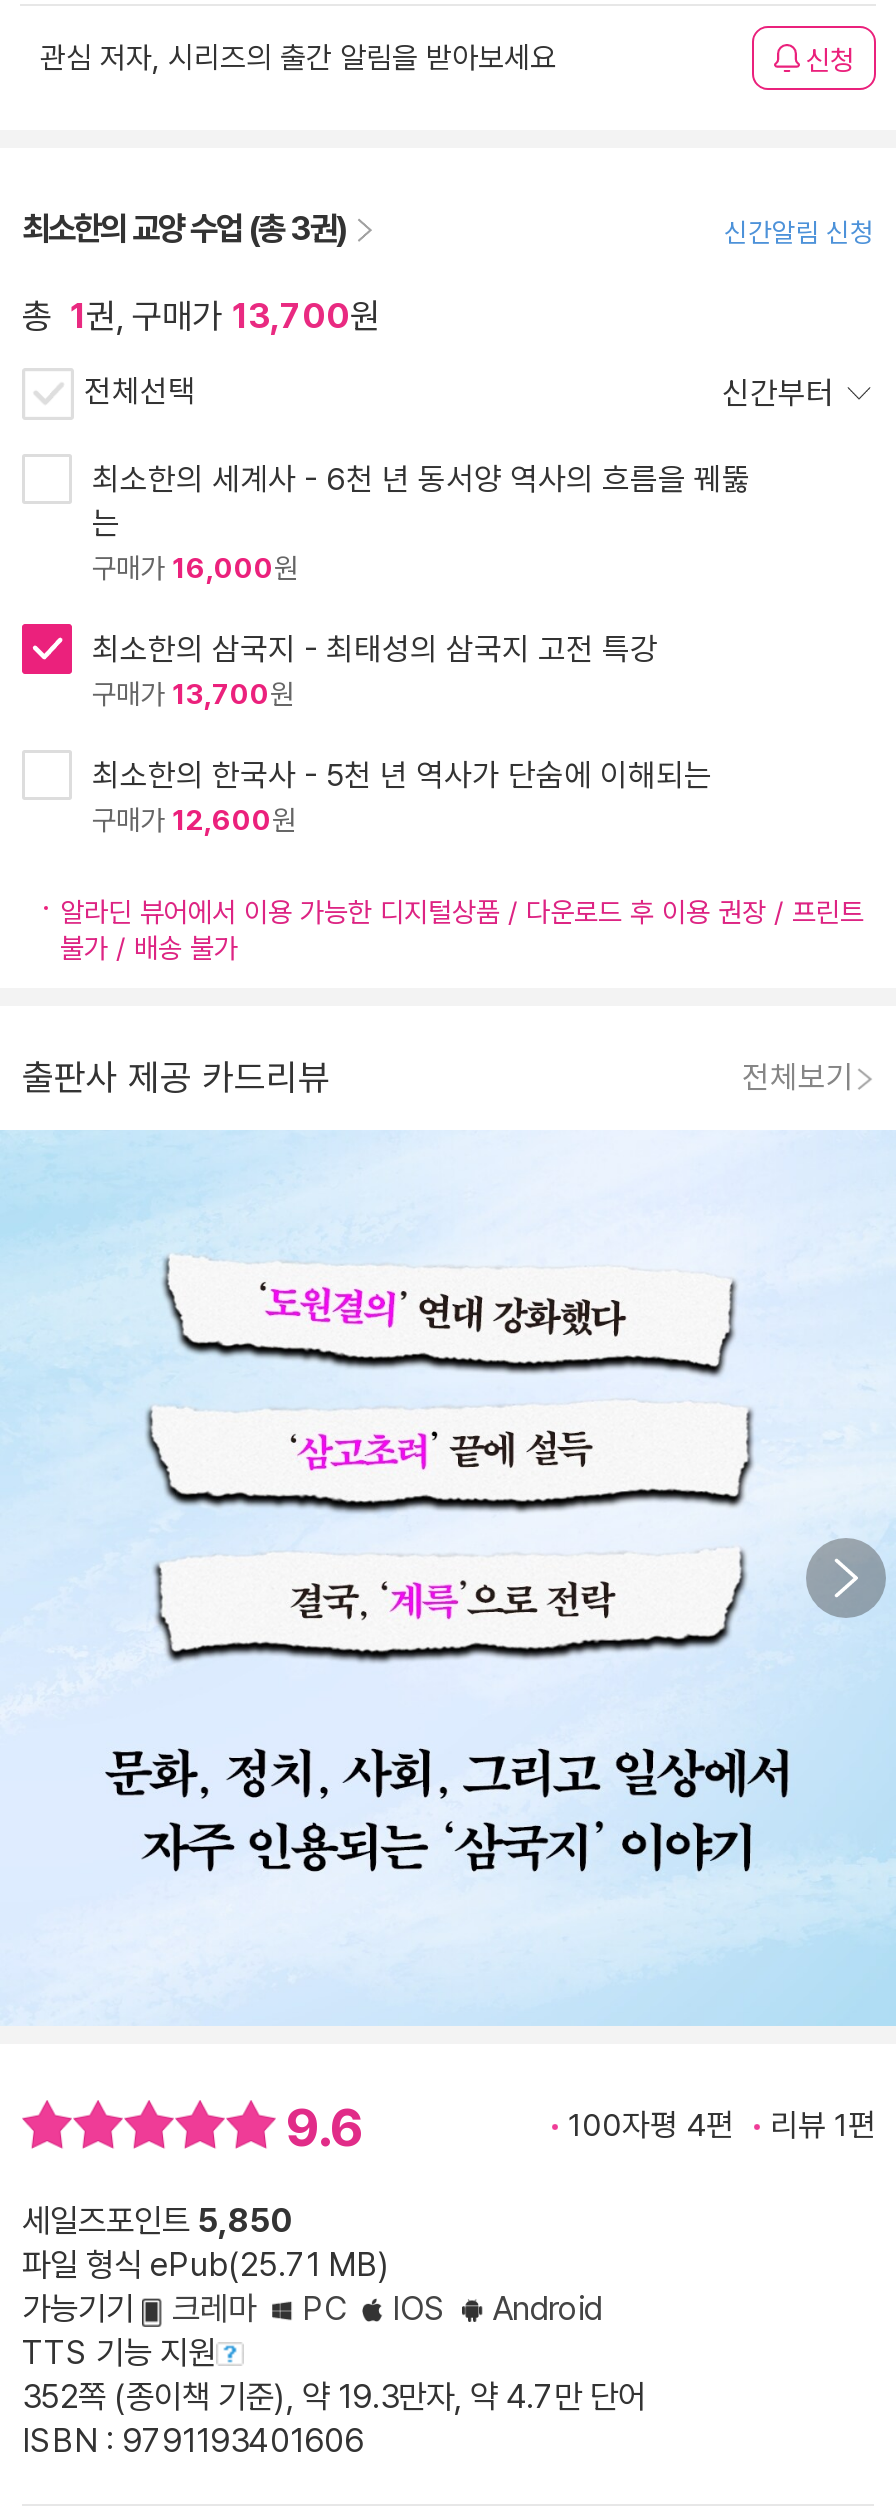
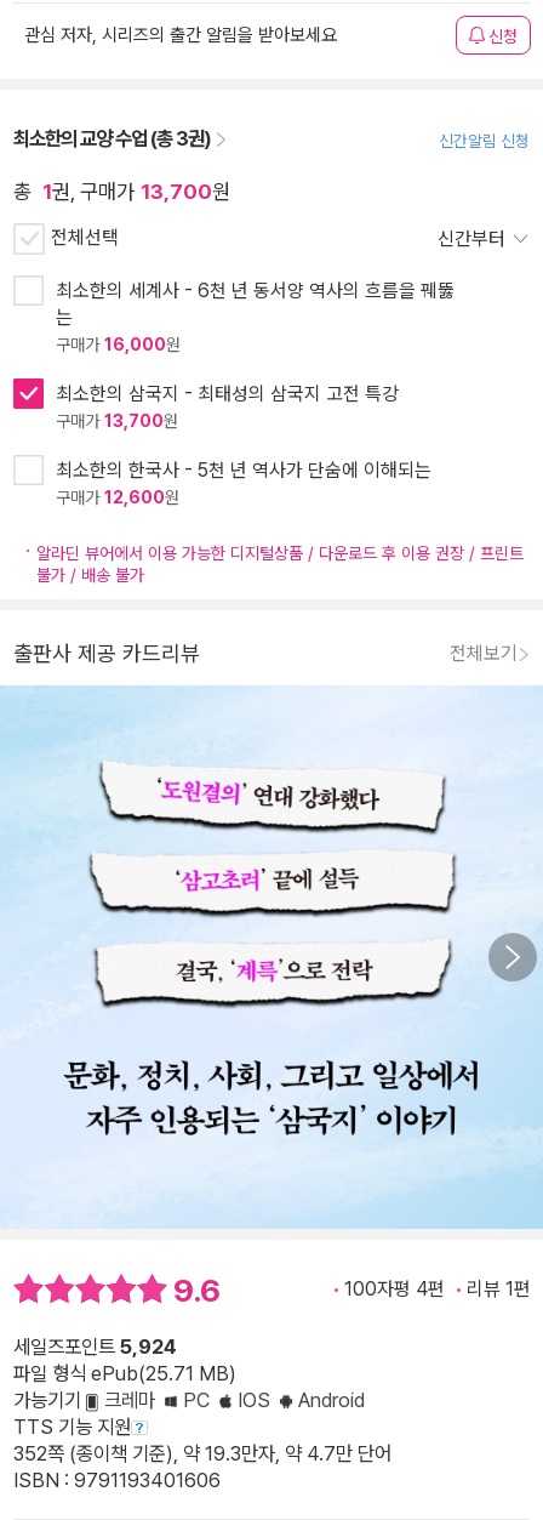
- 세일즈포인트 5,850
+ 세일즈포인트 5,924
